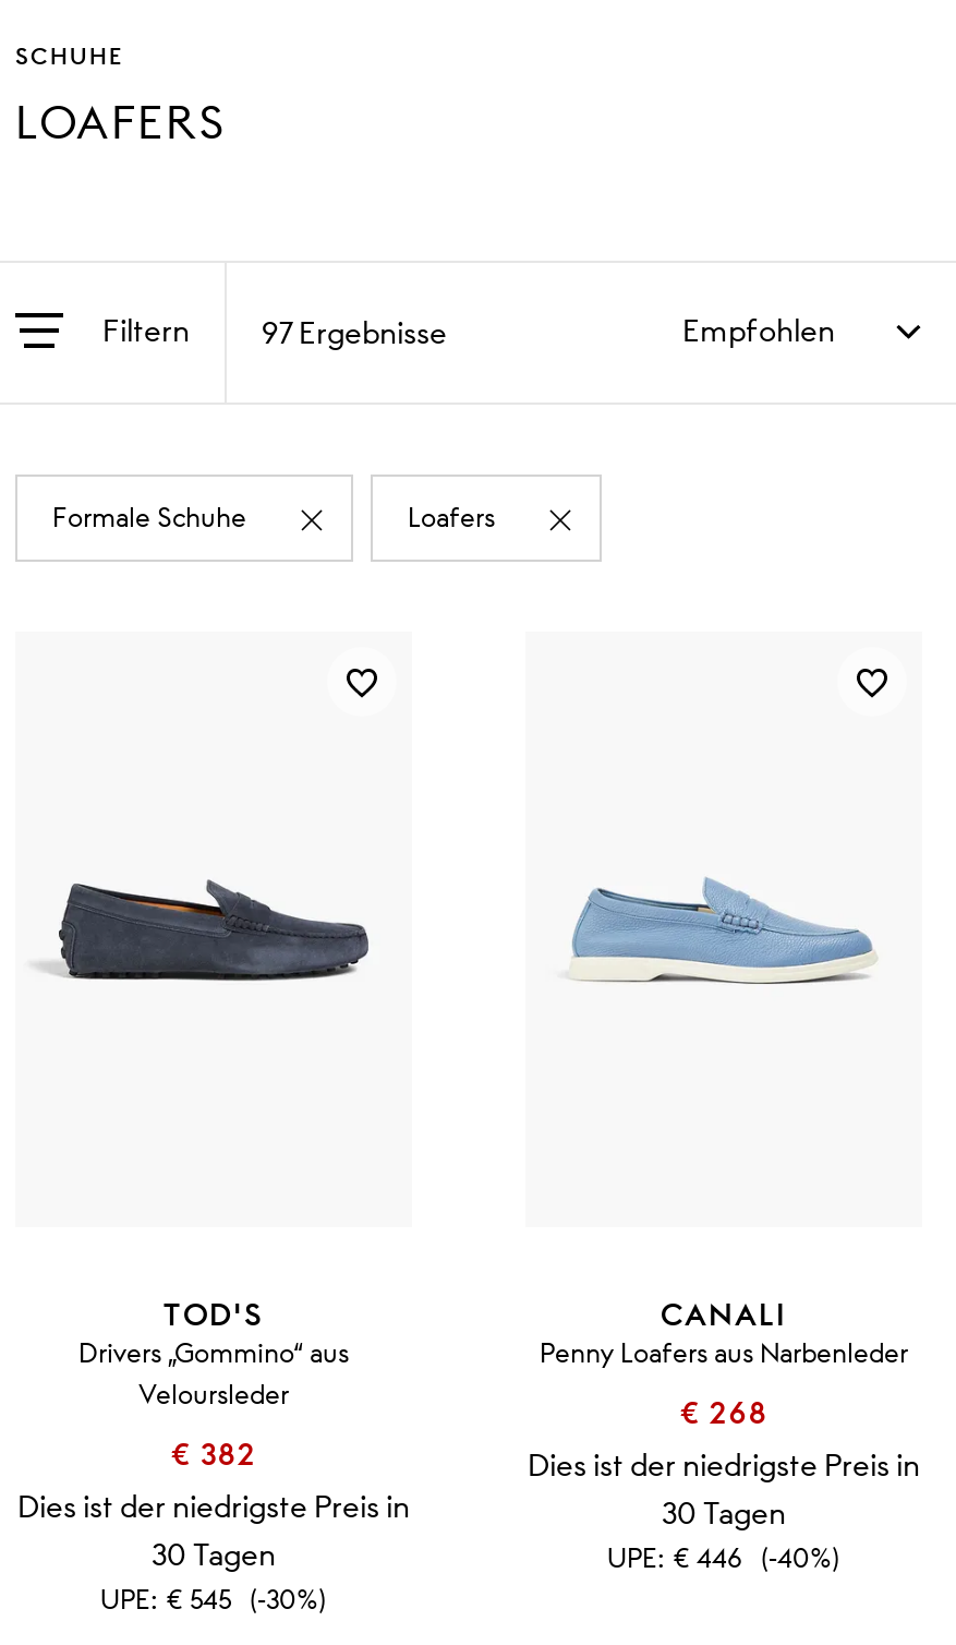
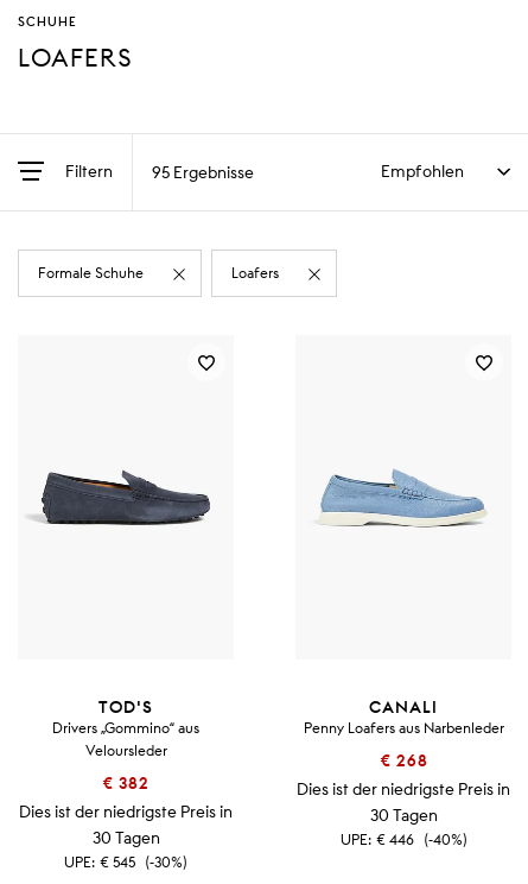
- 97 Ergebnisse
+ 95 Ergebnisse
